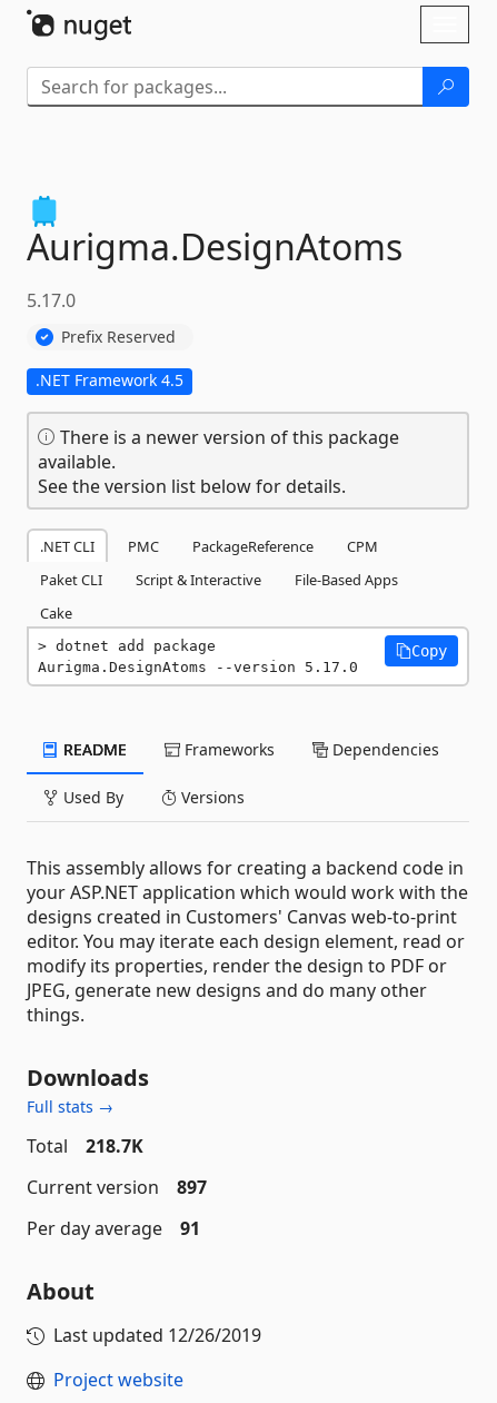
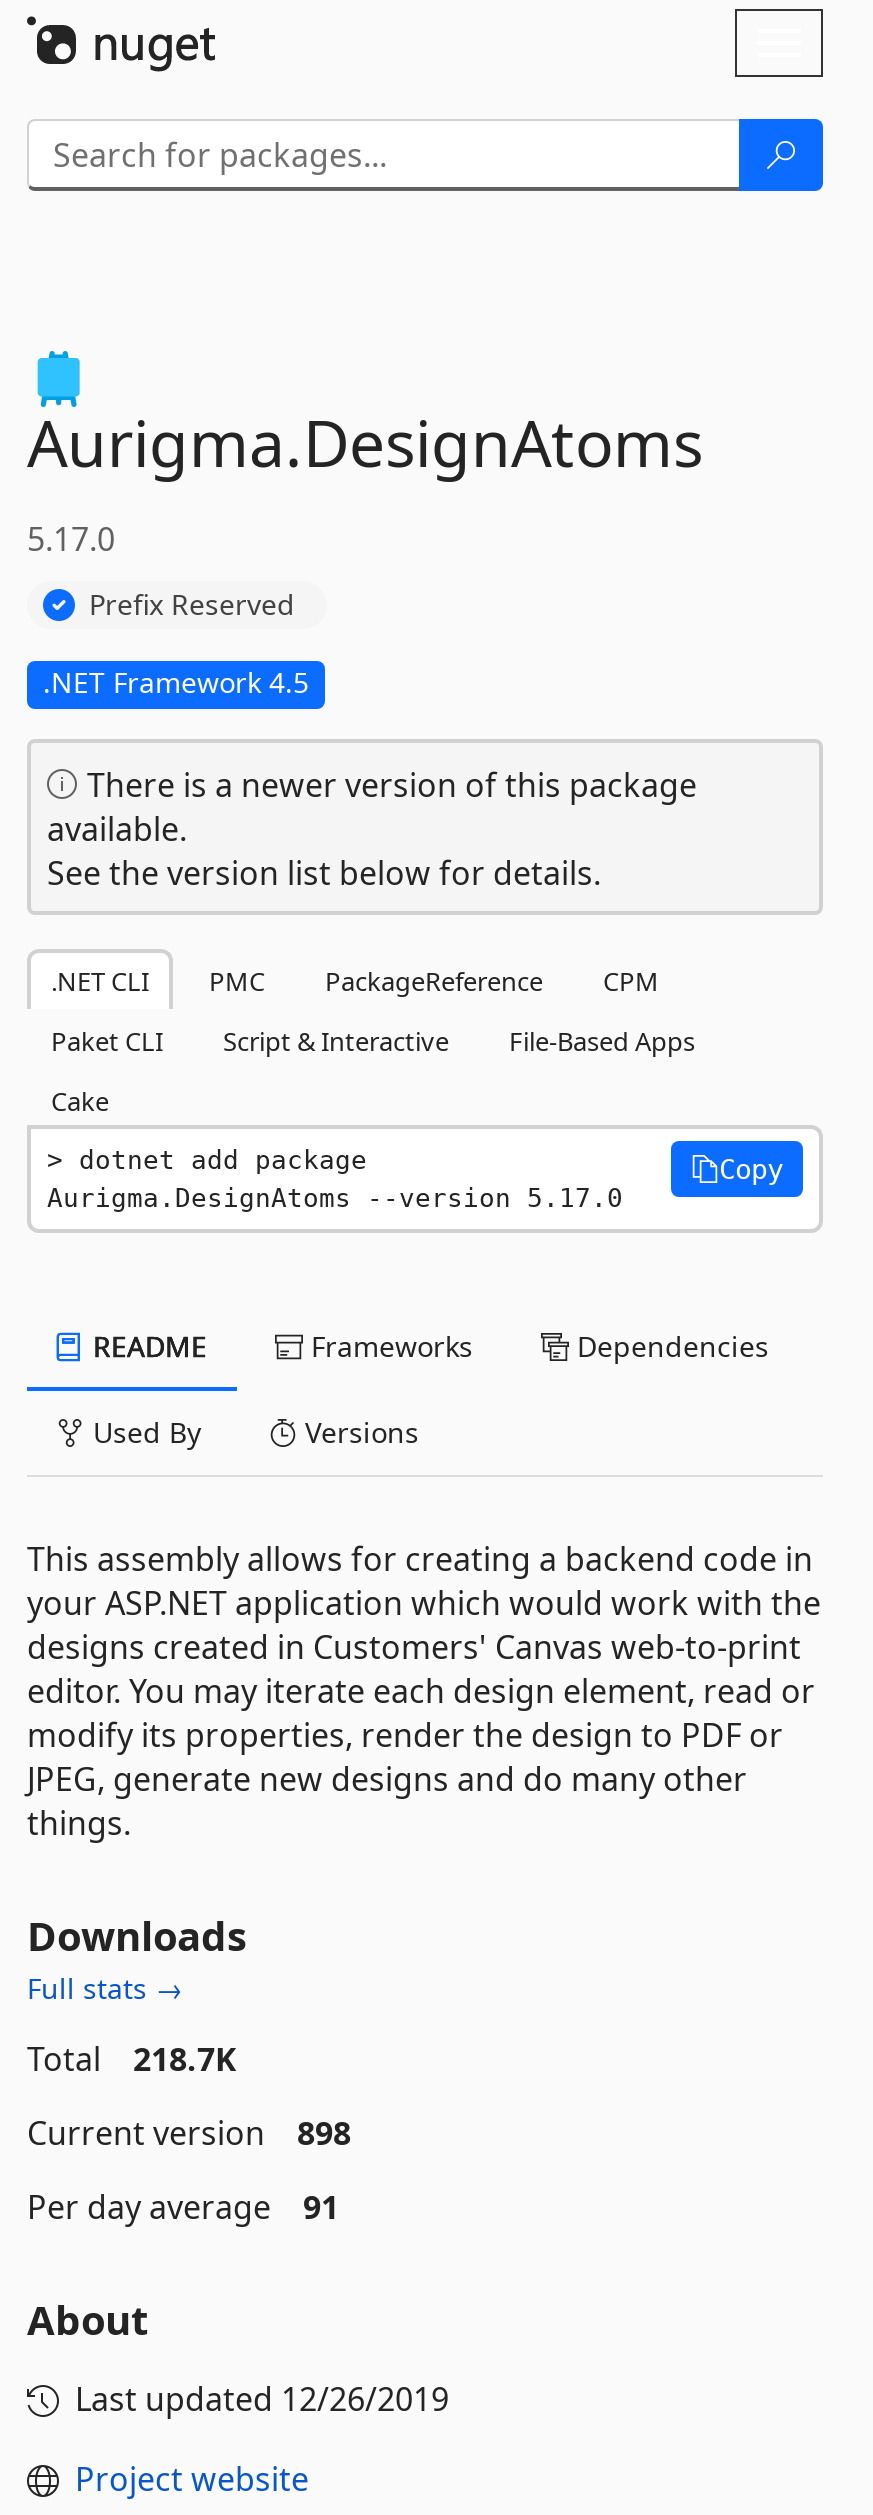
- Current version 897
+ Current version 898
